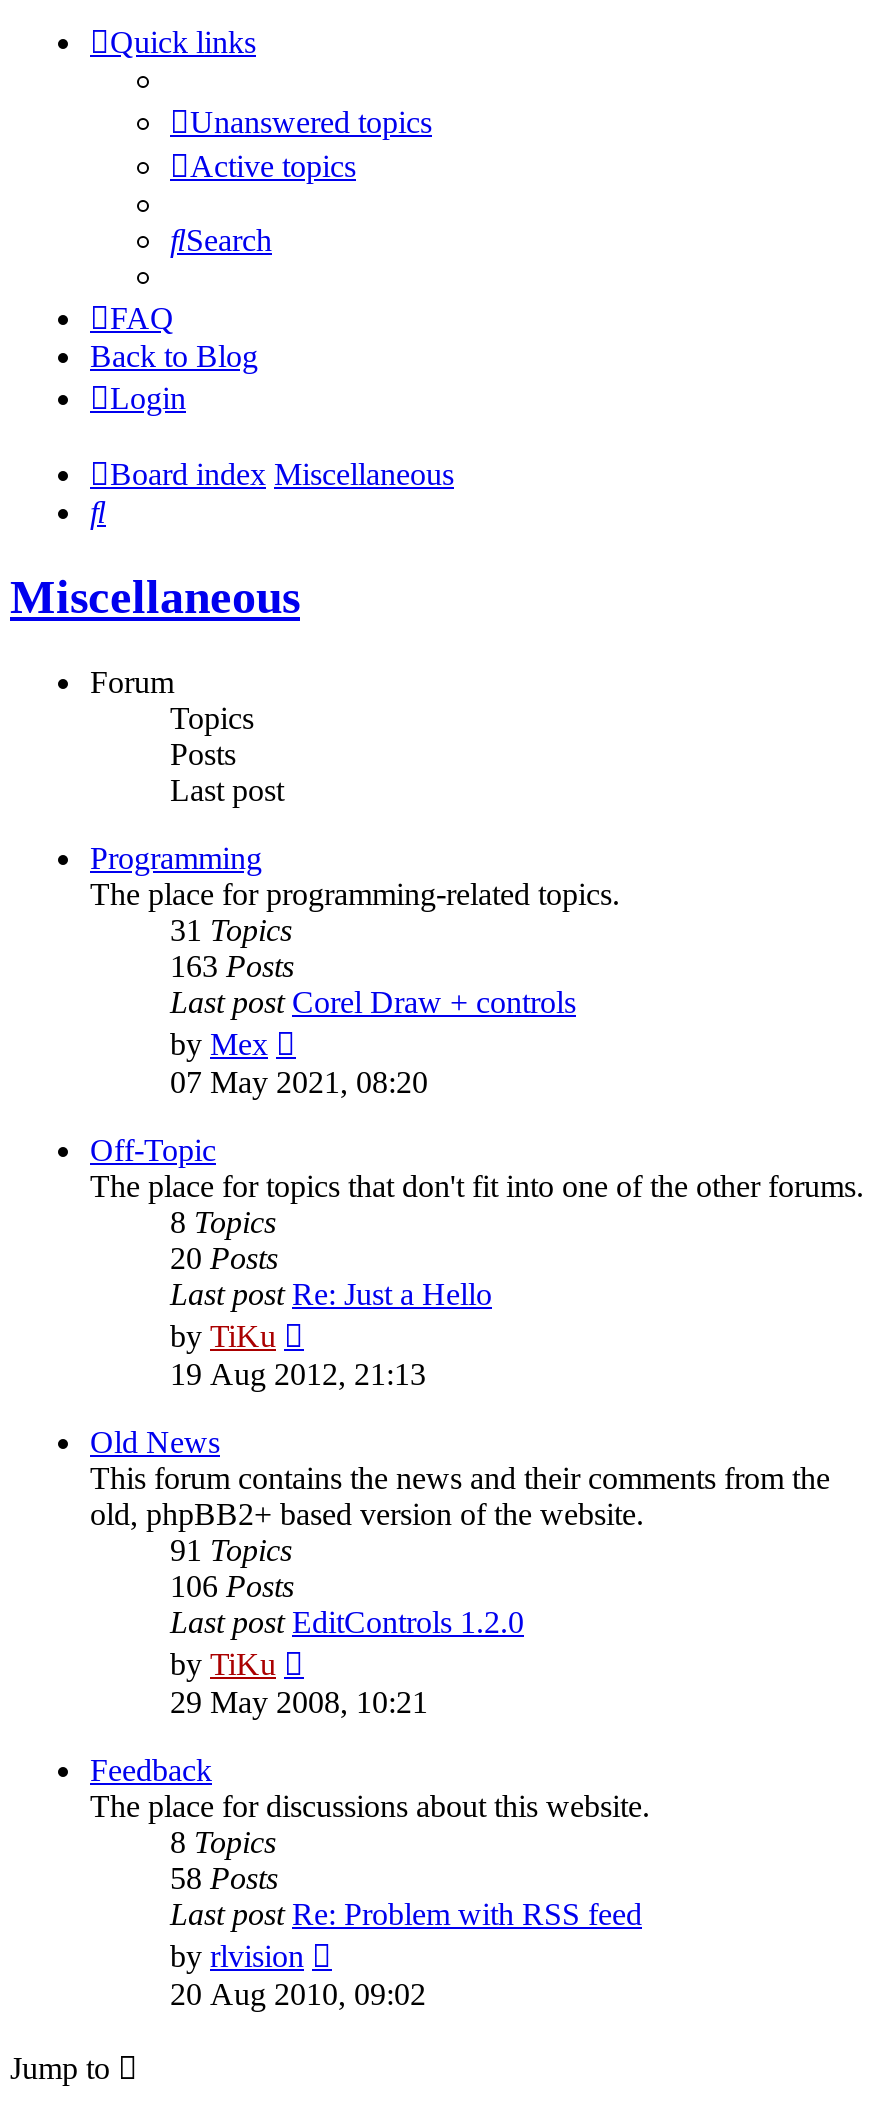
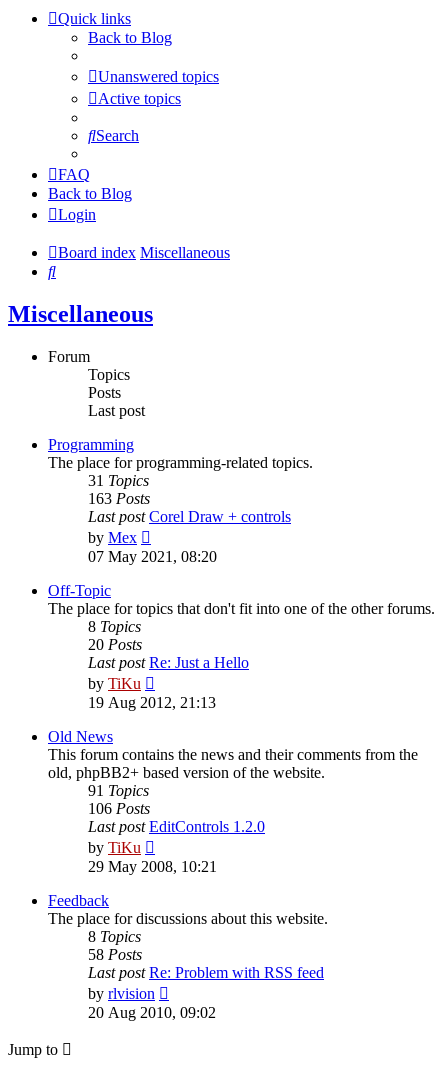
+ Back to Blog
